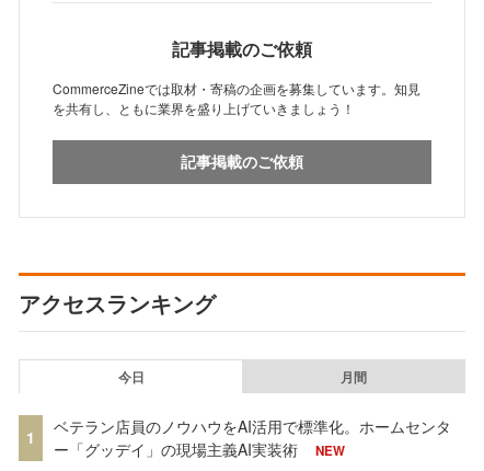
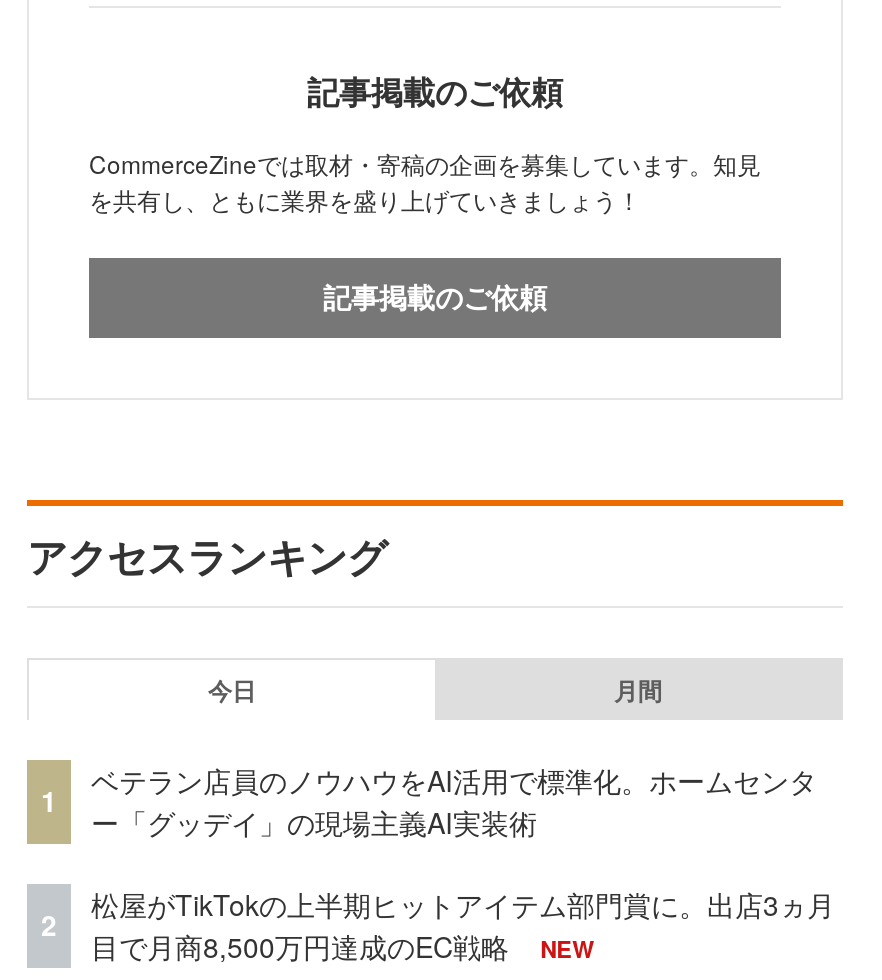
+ 2

+ 松屋がTikTokの上半期ヒットアイテム部門賞に。出店3ヵ月
+ 目で月商8,500万円達成のEC戦略
